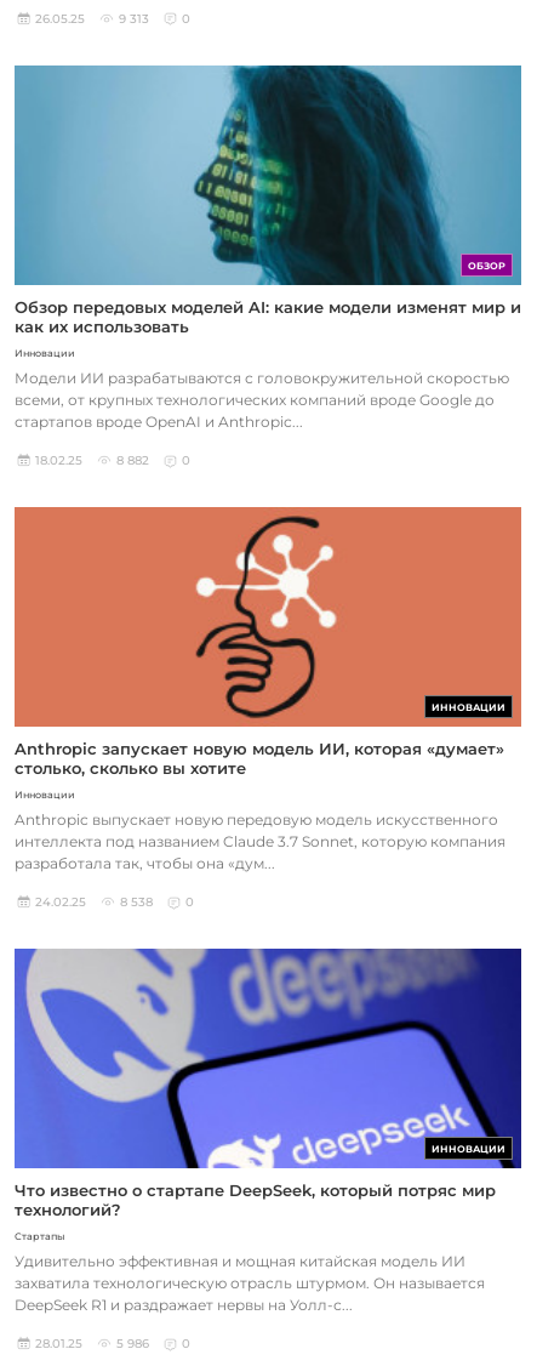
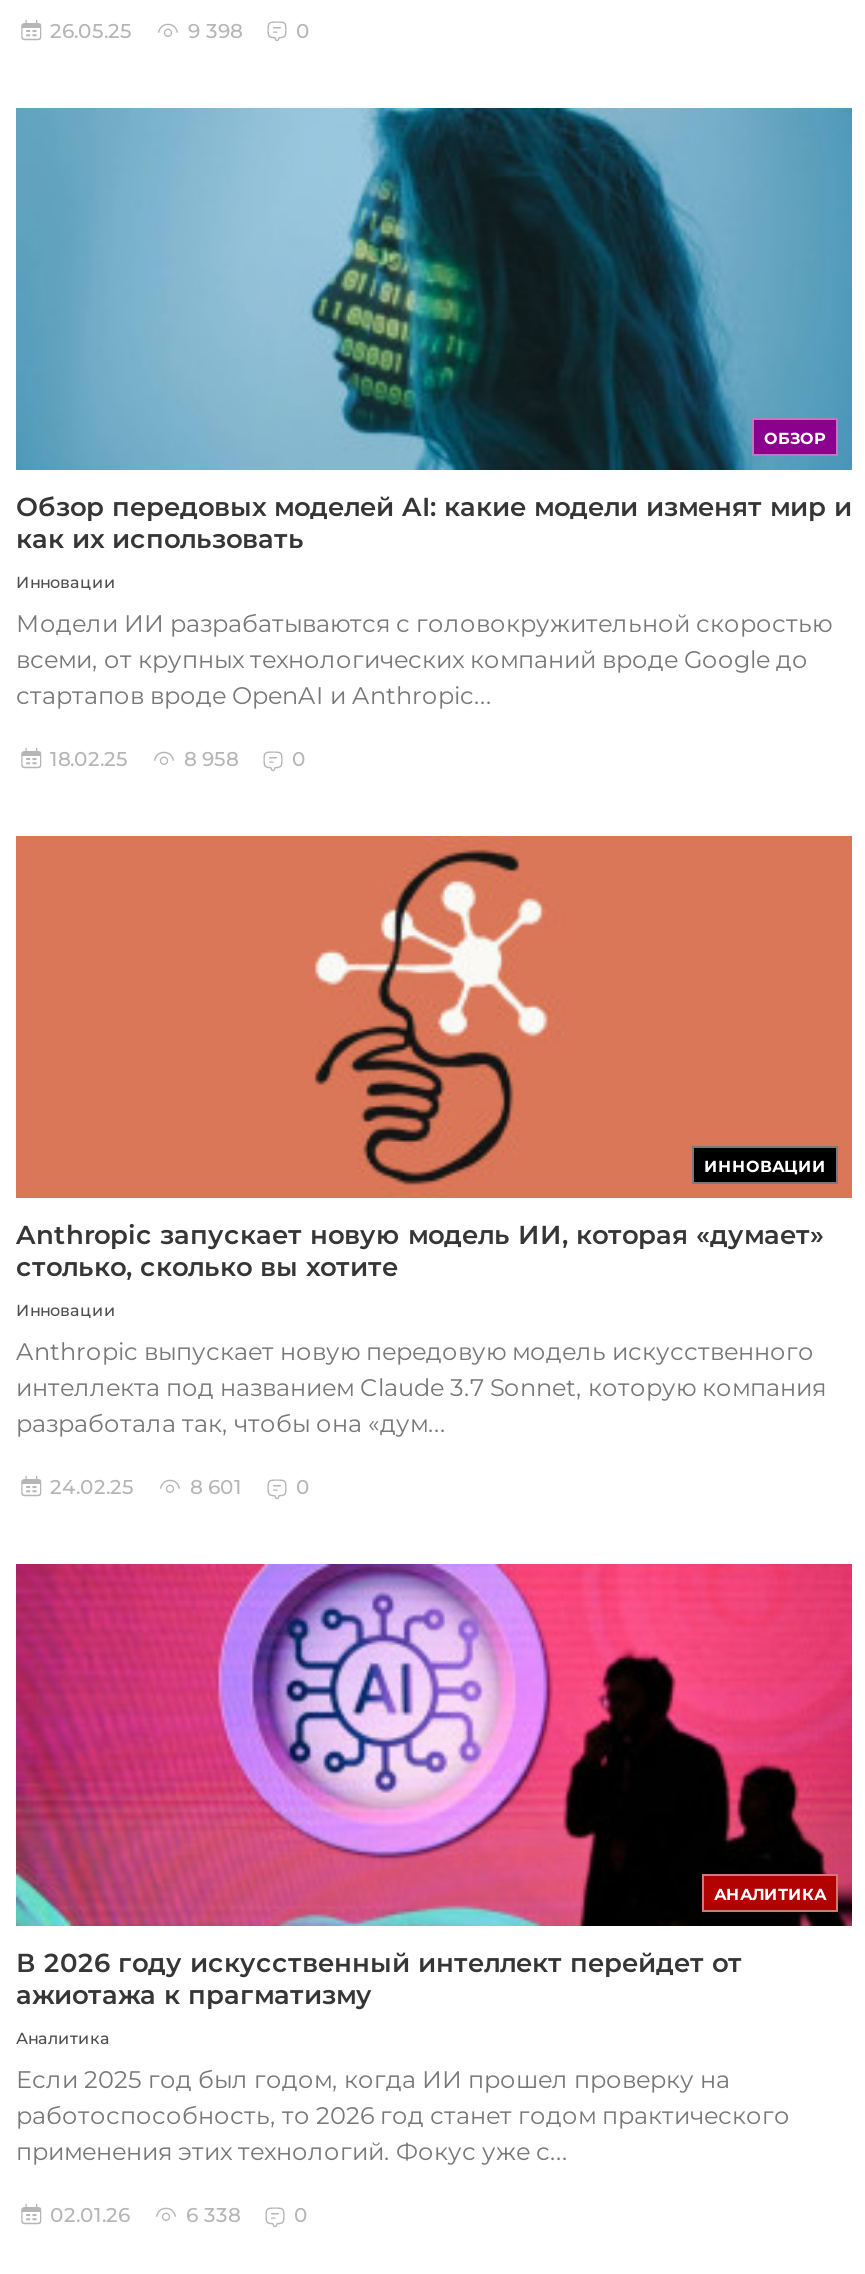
- 9 313
+ 9 398

- 8 882
+ 8 958

- 8 538
+ 8 601

- [image]
- ИННОВАЦИИ
+ [image]
+ АНАЛИТИКА

- Что известно о стартапе DeepSeek, который потряс мир
- технологий?
+ В 2026 году искусственный интеллект перейдет от
+ ажиотажа к прагматизму

- Стартапы
+ Аналитика

- Удивительно эффективная и мощная китайская модель ИИ
- захватила технологическую отрасль штурмом. Он называется
- DeepSeek R1 и раздражает нервы на Уолл-с...
+ Если 2025 год был годом, когда ИИ прошел проверку на
+ работоспособность, то 2026 год станет годом практического
+ применения этих технологий. Фокус уже с...

- 28.01.25
- 5 986
+ 02.01.26
+ 6 338
